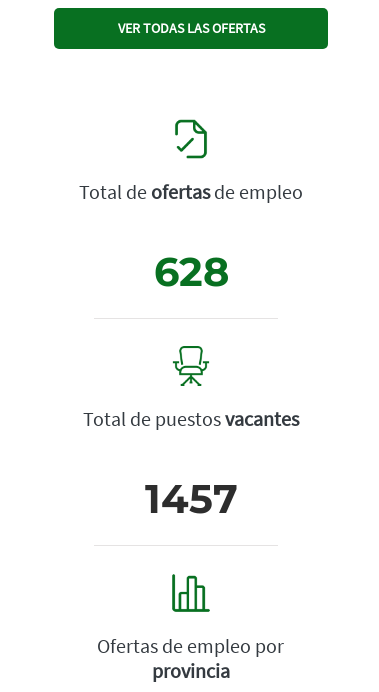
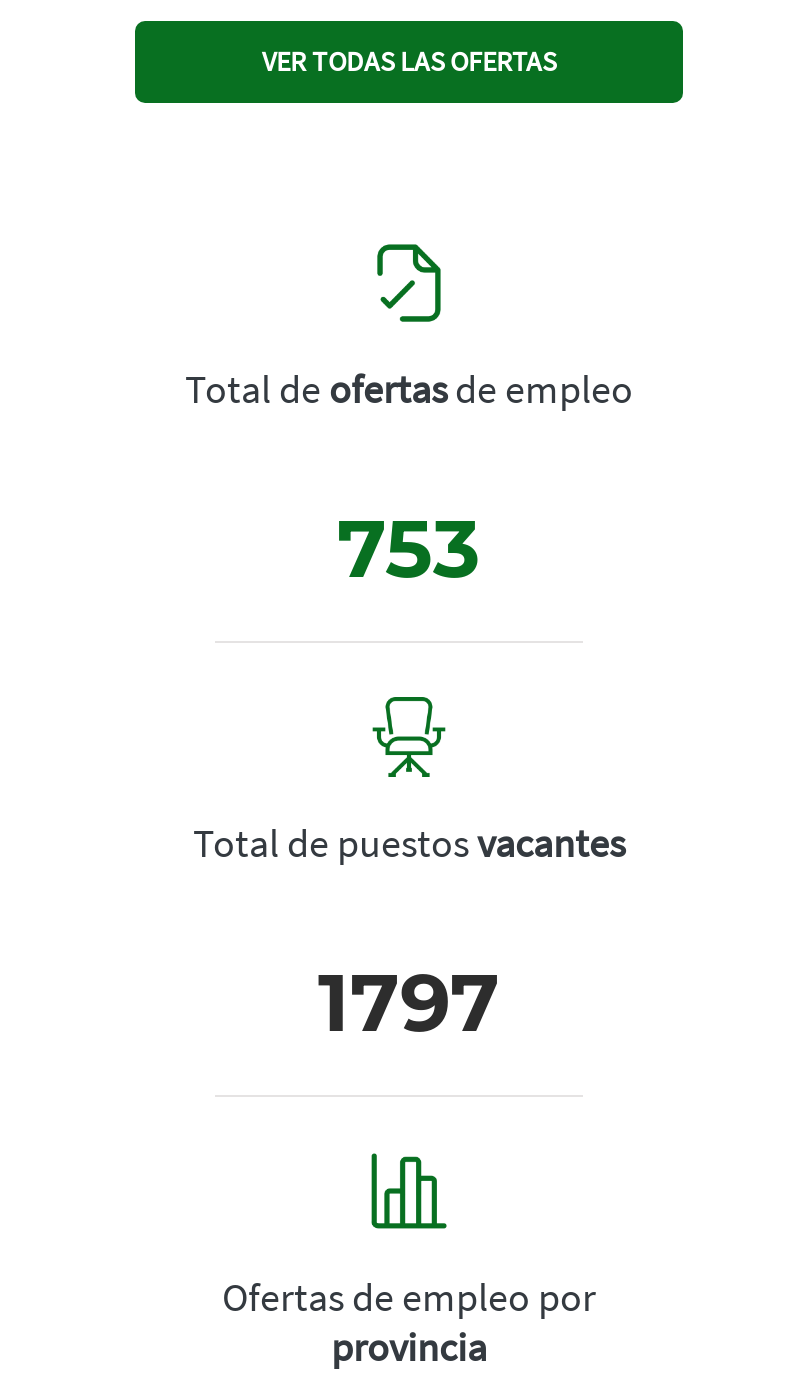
- 628
+ 753

- 1457
+ 1797
